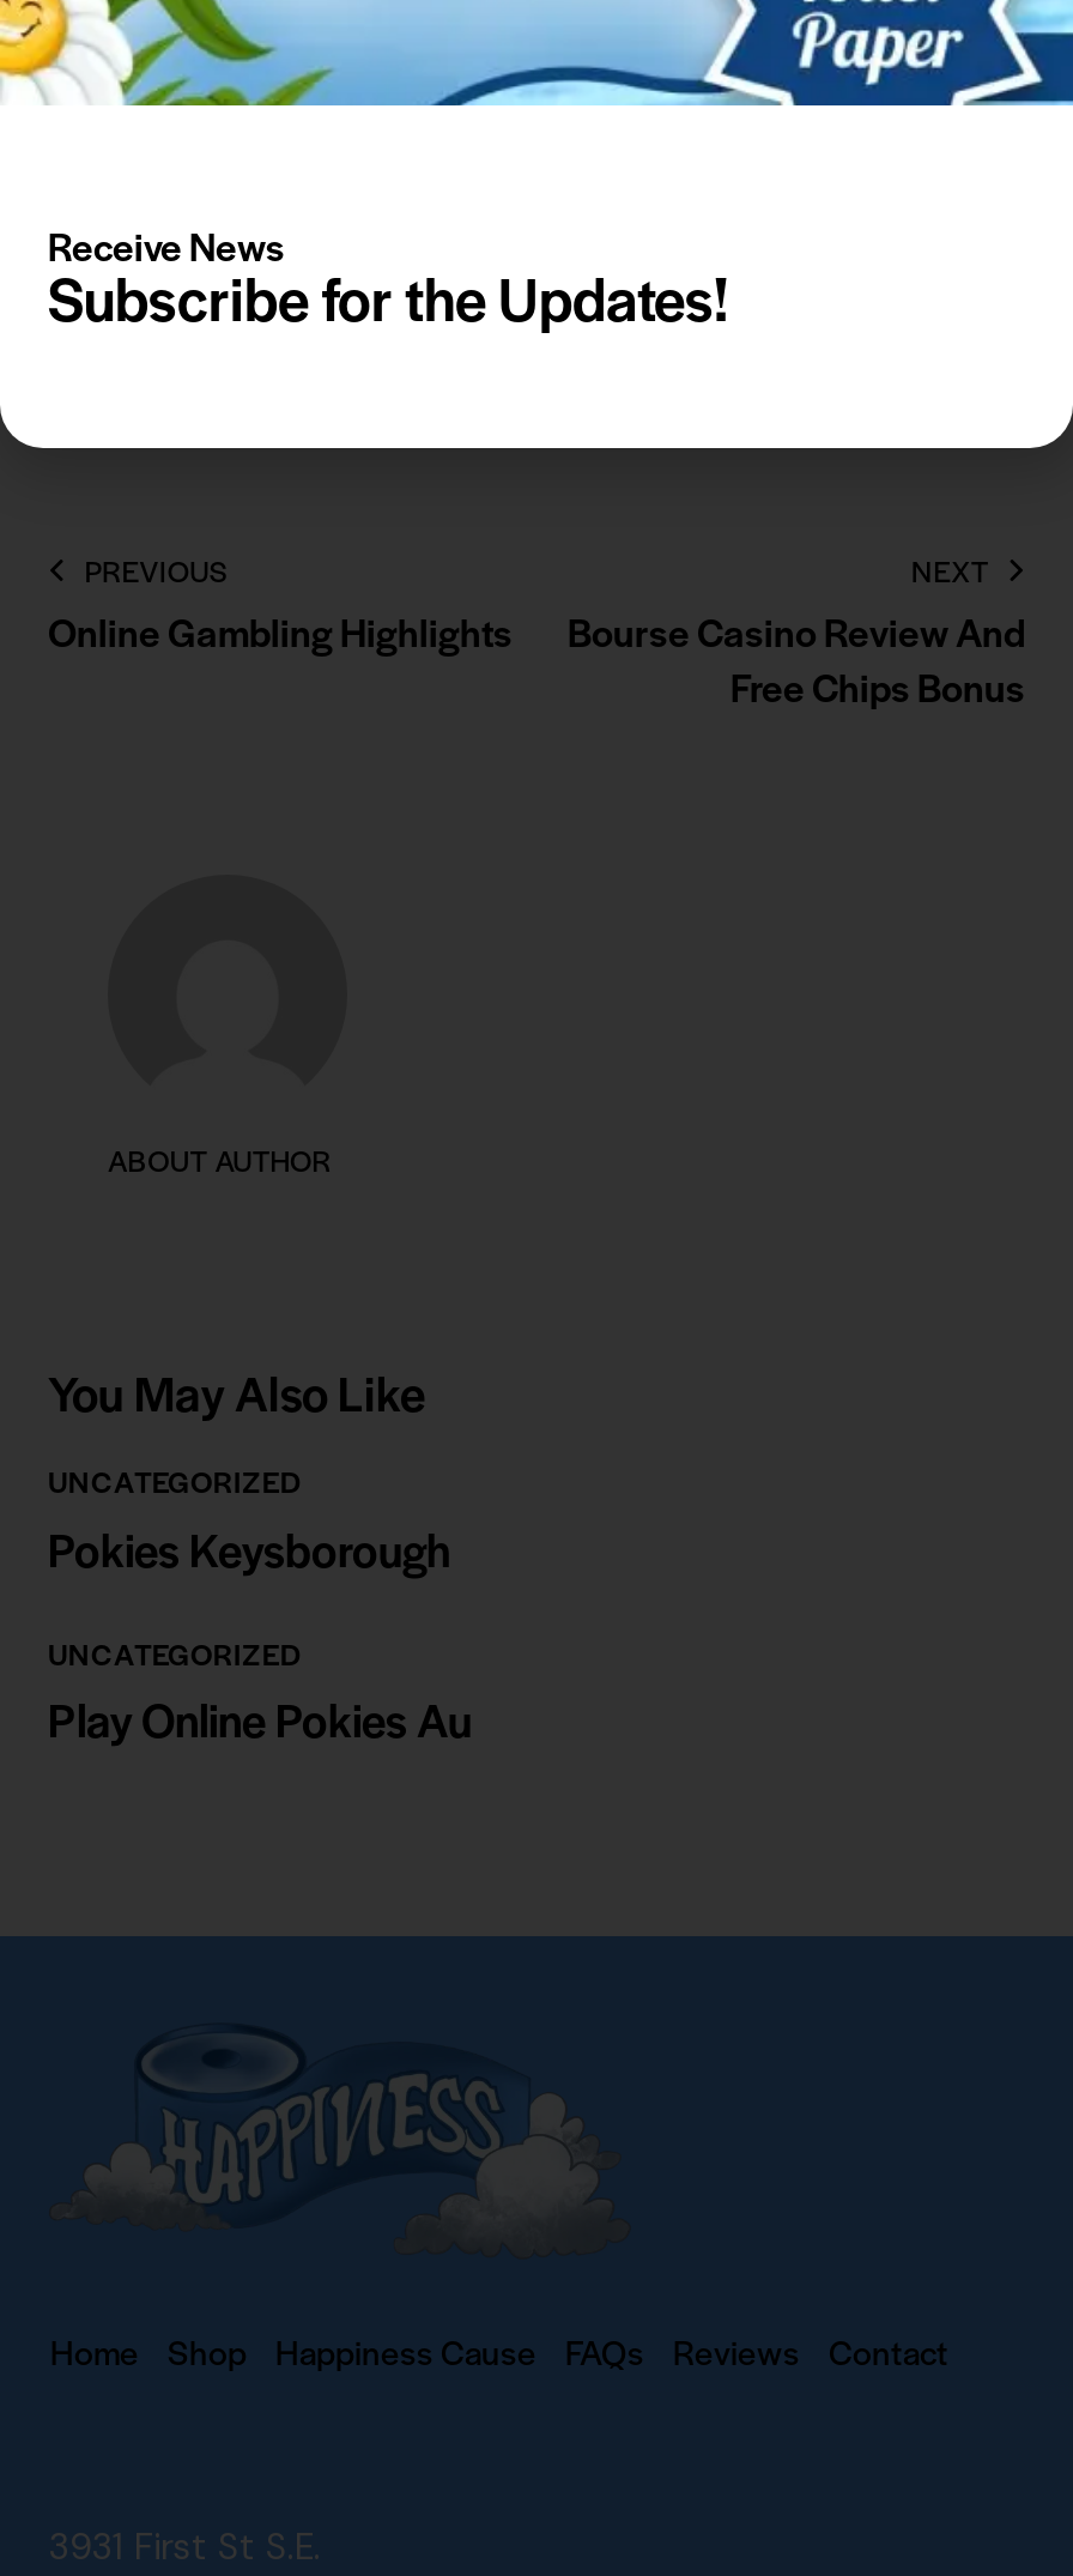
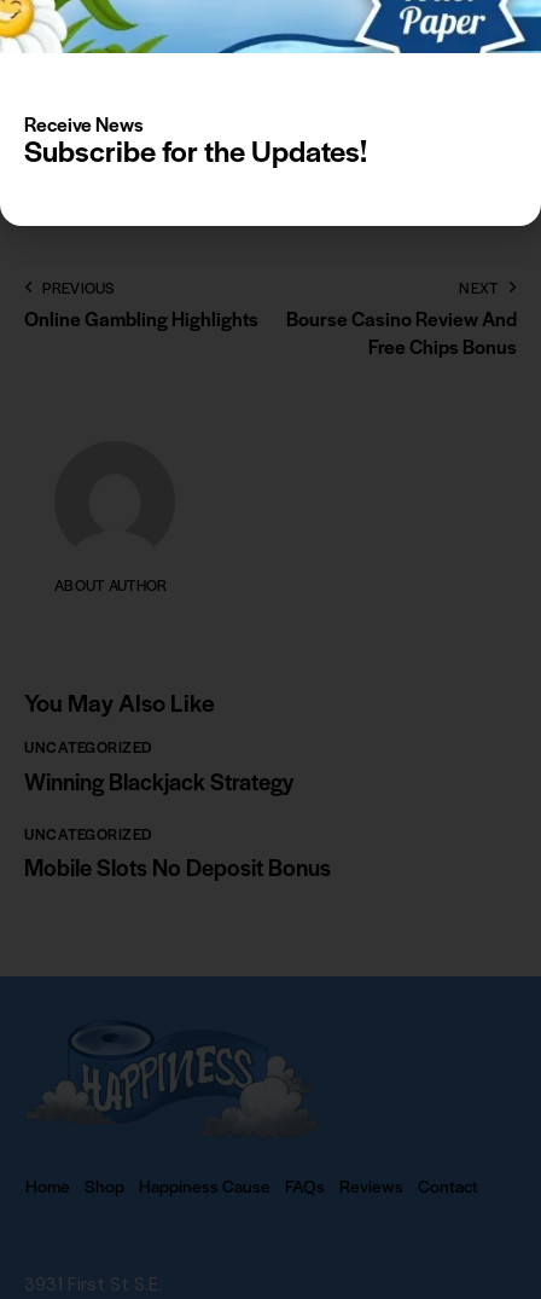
- Pokies Keysborough
+ Winning Blackjack Strategy

- Play Online Pokies Au
+ Mobile Slots No Deposit Bonus
